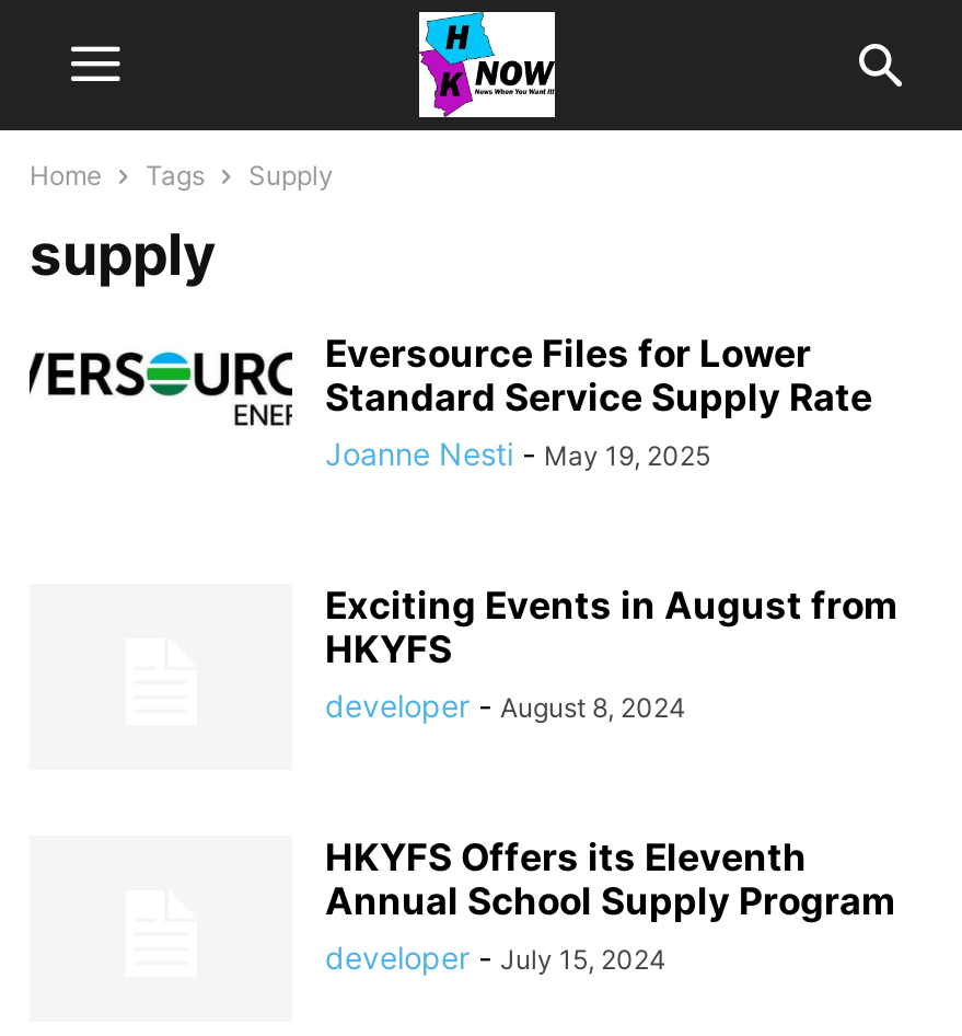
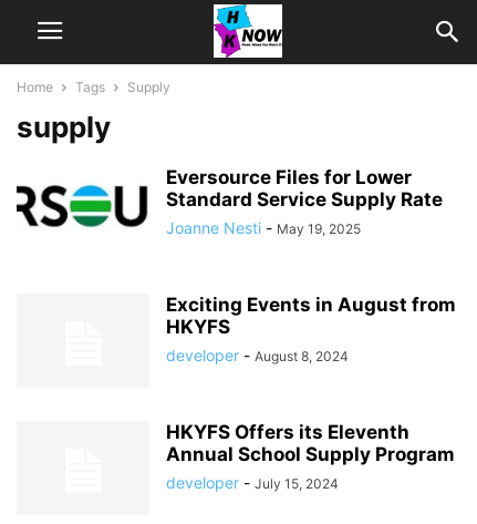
- [image]
+ [image]
